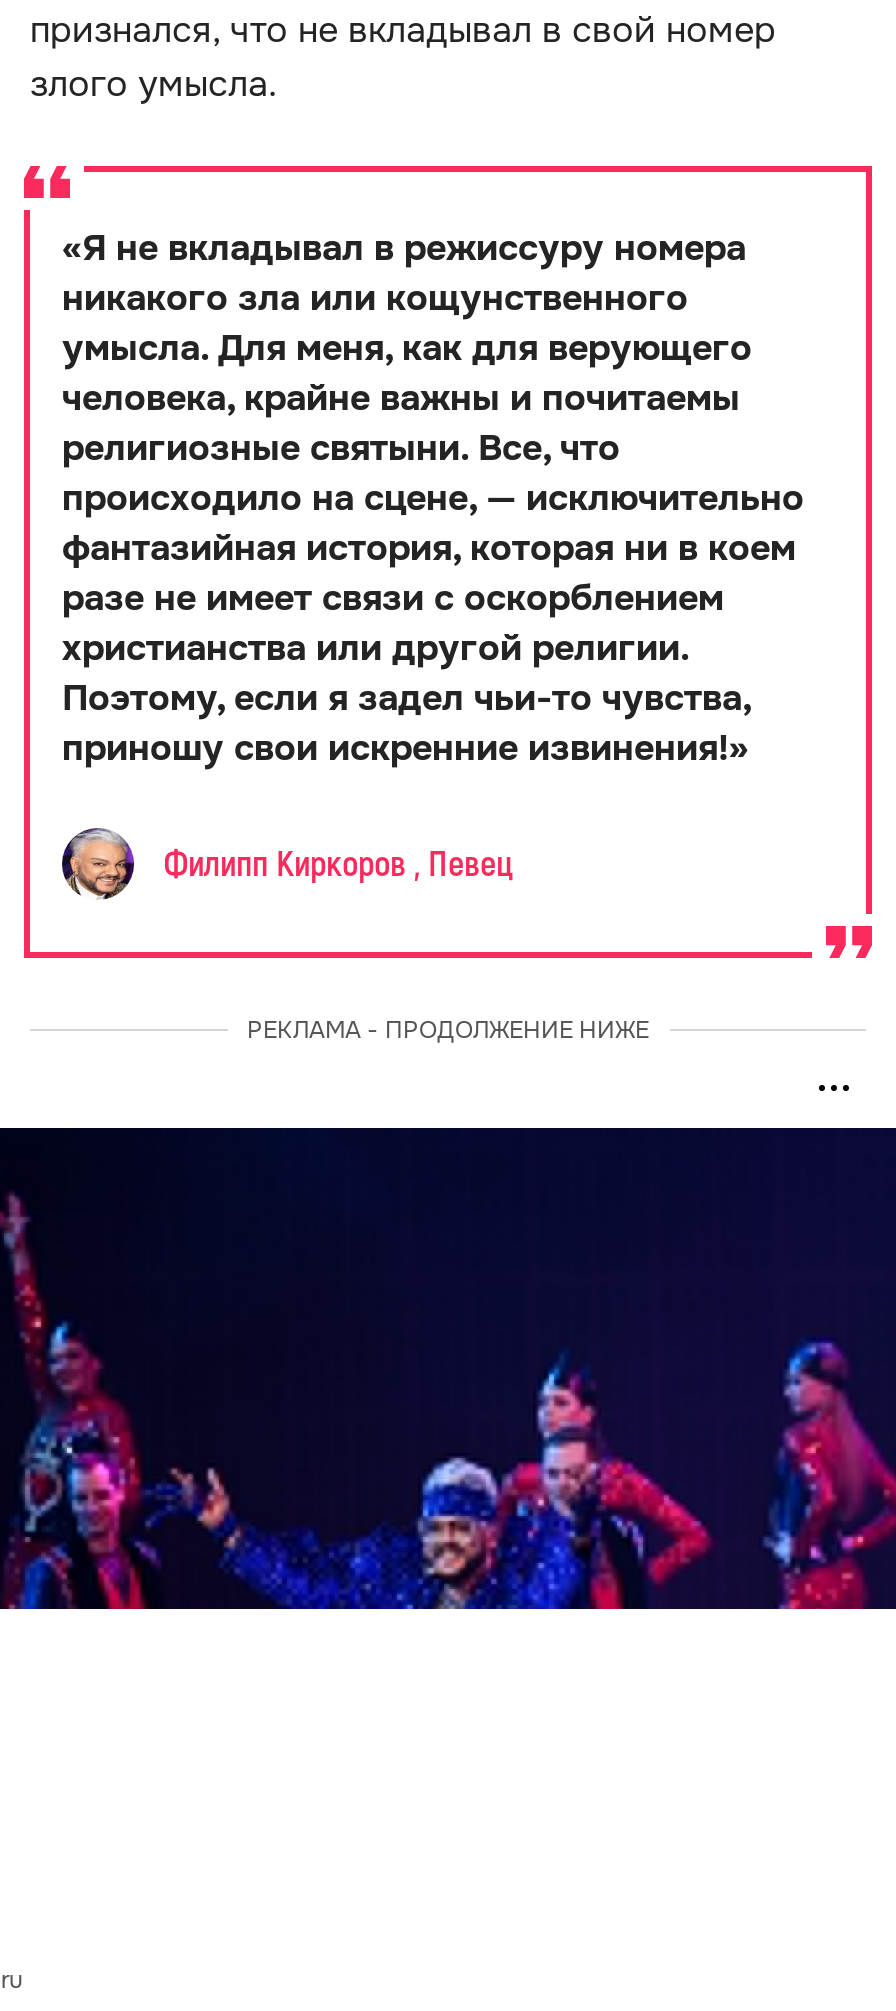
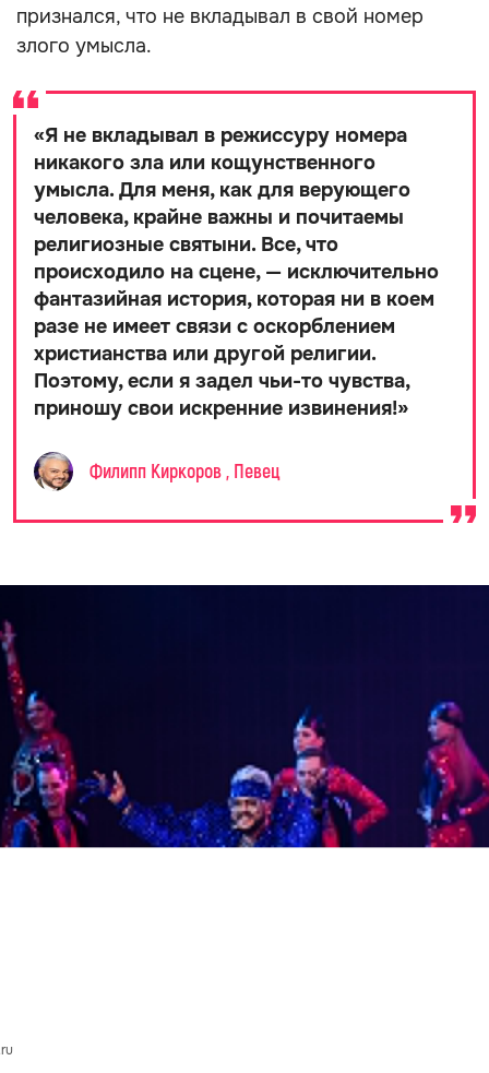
- РЕКЛАМА - ПРОДОЛЖЕНИЕ НИЖЕ
